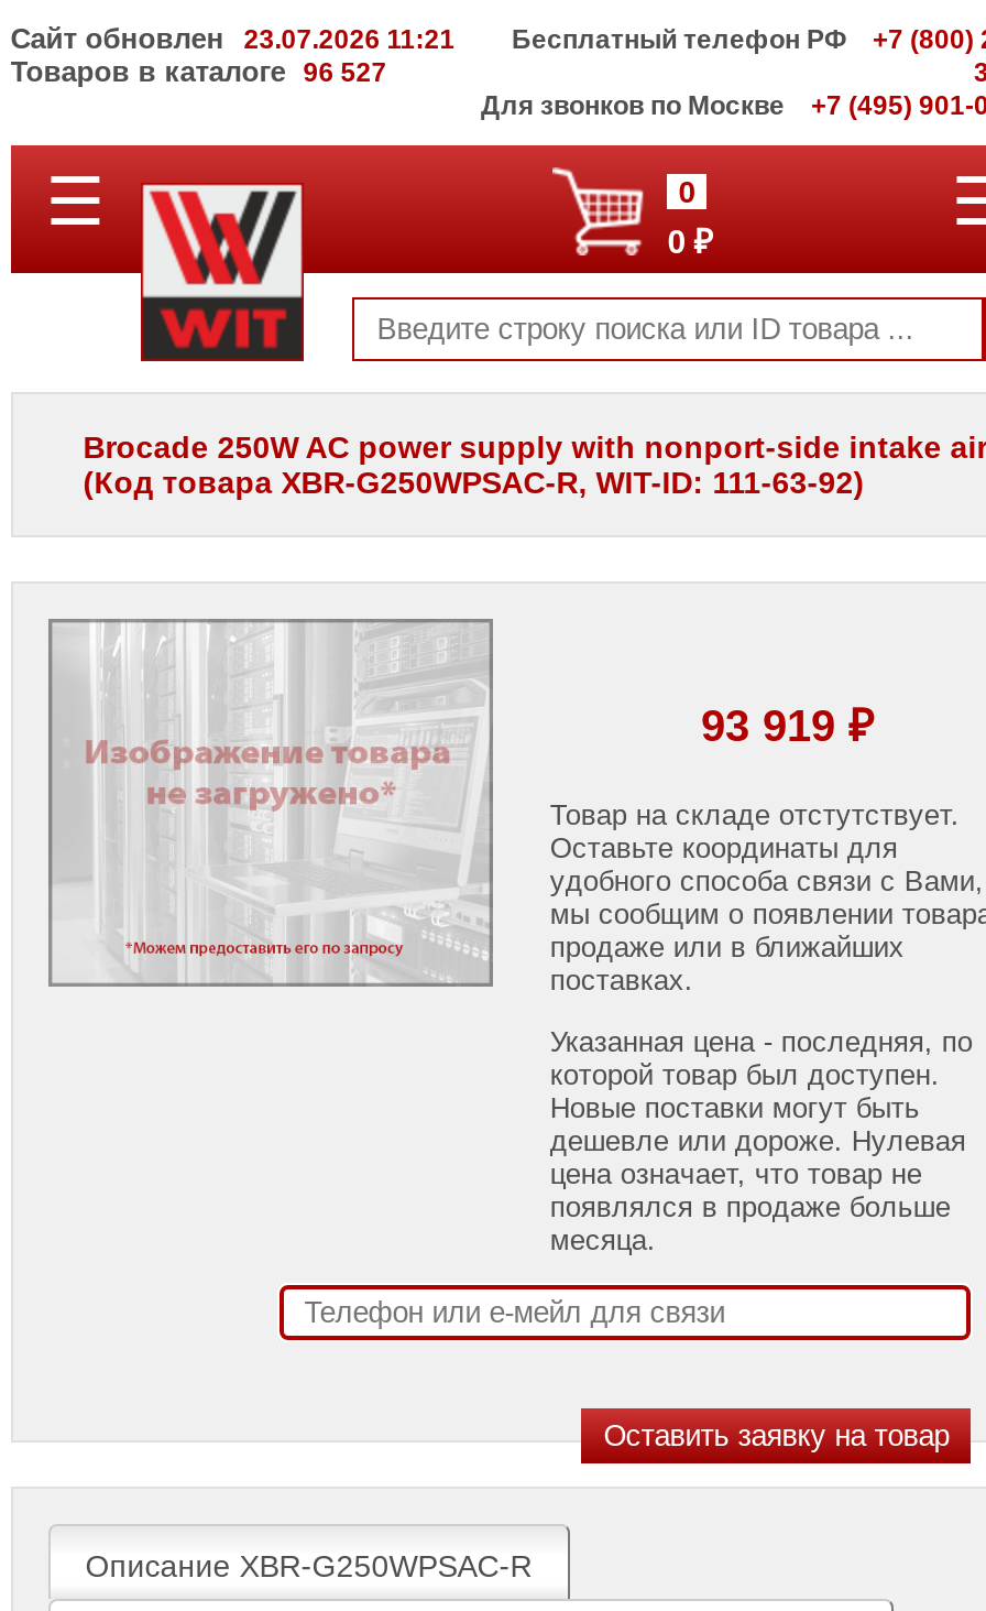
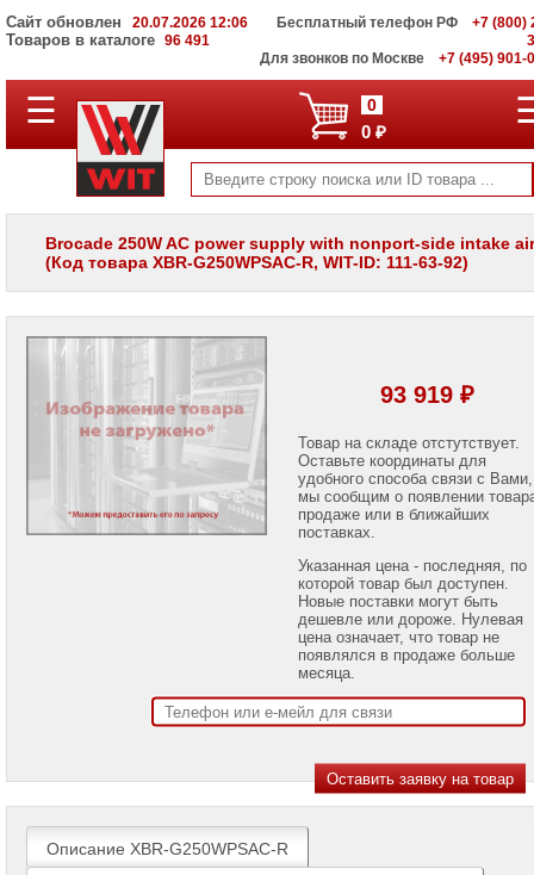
- Сайт обновлен 23.07.2026 11:21
+ Сайт обновлен 20.07.2026 12:06

- Товаров в каталоге 96 527
+ Товаров в каталоге 96 491
